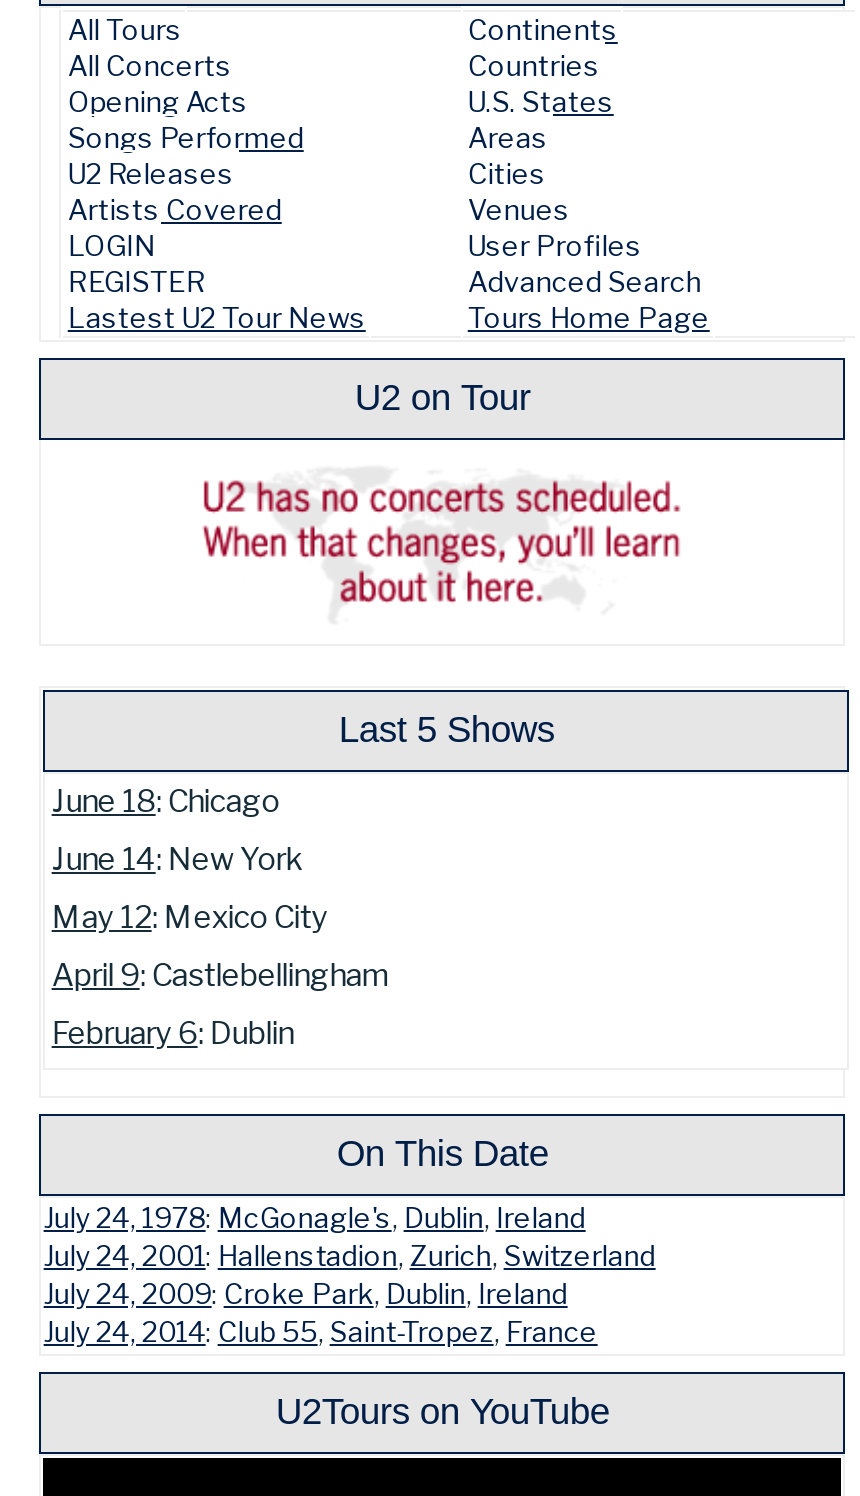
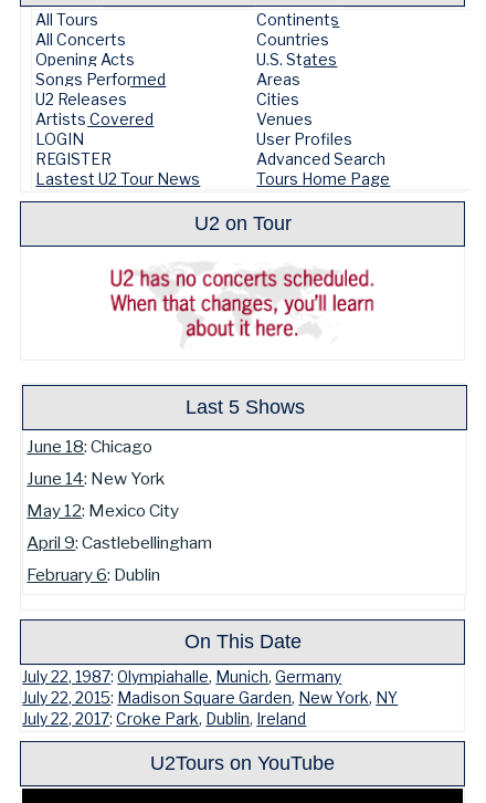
- July 24, 1978: McGonagle's, Dublin, Ireland
- July 24, 2001: Hallenstadion, Zurich, Switzerland
- July 24, 2009: Croke Park, Dublin, Ireland
- July 24, 2014: Club 55, Saint-Tropez, France
+ July 22, 1987: Olympiahalle, Munich, Germany
+ July 22, 2015: Madison Square Garden, New York, NY
+ July 22, 2017: Croke Park, Dublin, Ireland
